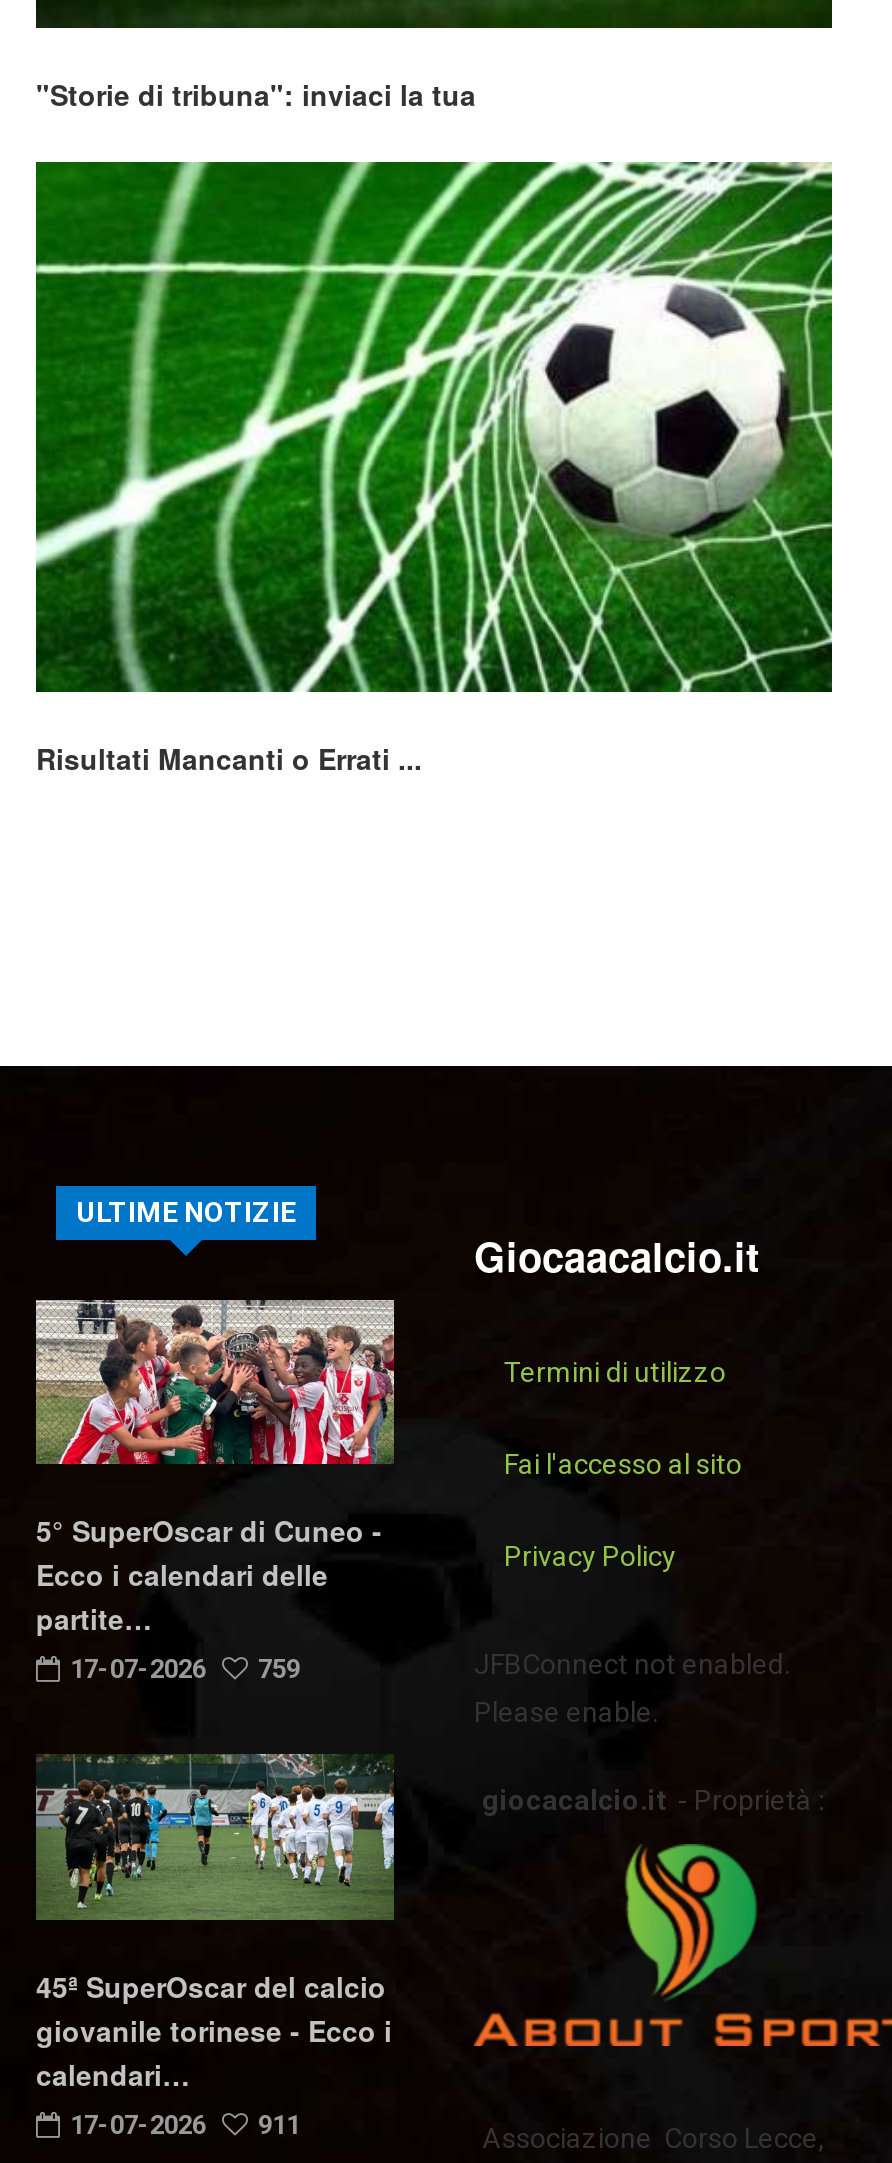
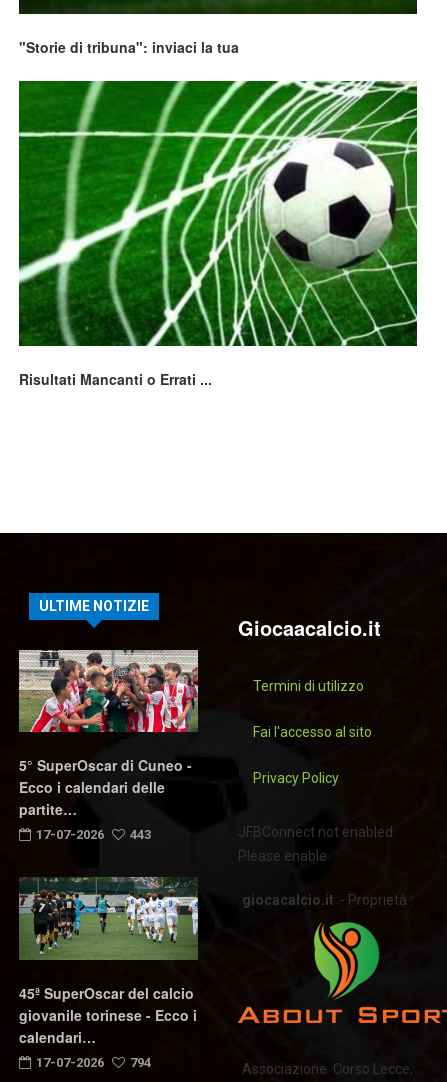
- 17-07-2026 759
+ 17-07-2026 443

- 17-07-2026 911
+ 17-07-2026 794
